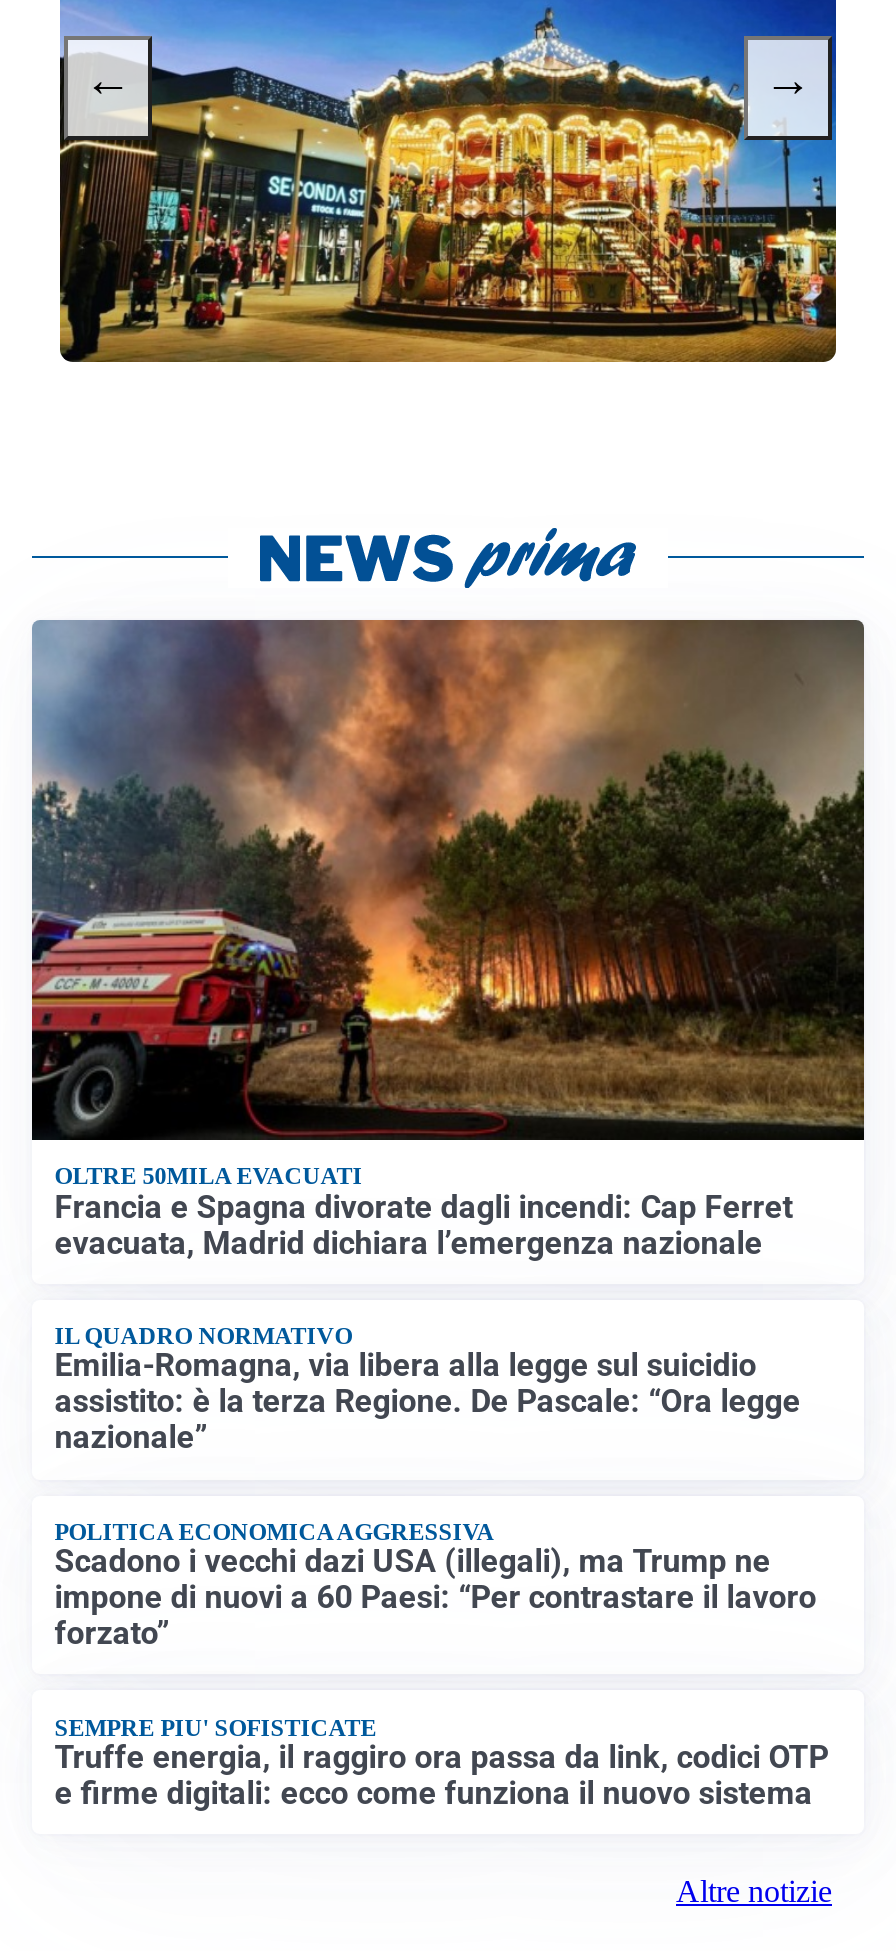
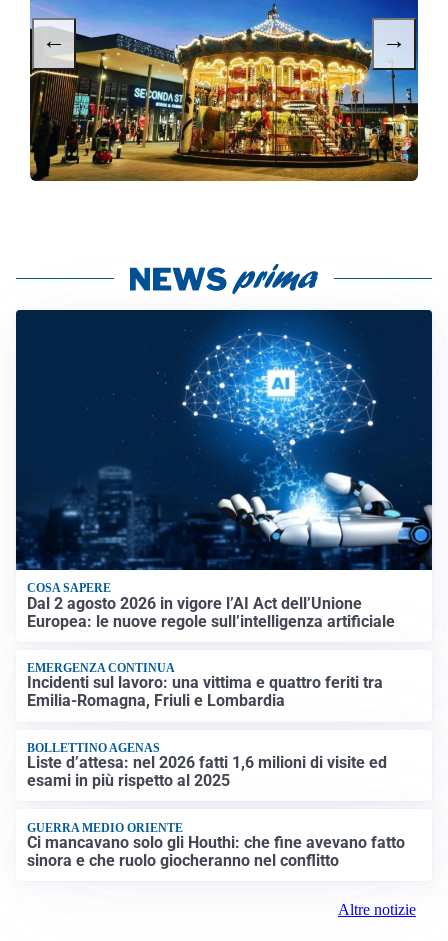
- [image]
- OLTRE 50MILA EVACUATI
- Francia e Spagna divorate dagli incendi: Cap Ferret
- evacuata, Madrid dichiara l’emergenza nazionale
+ [image]
+ COSA SAPERE
+ Dal 2 agosto 2026 in vigore l’AI Act dell’Unione
+ Europea: le nuove regole sull’intelligenza artificiale

- IL QUADRO NORMATIVO
- Emilia-Romagna, via libera alla legge sul suicidio
- assistito: è la terza Regione. De Pascale: “Ora legge
- nazionale”
+ EMERGENZA CONTINUA
+ Incidenti sul lavoro: una vittima e quattro feriti tra
+ Emilia-Romagna, Friuli e Lombardia

- POLITICA ECONOMICA AGGRESSIVA
- Scadono i vecchi dazi USA (illegali), ma Trump ne
- impone di nuovi a 60 Paesi: “Per contrastare il lavoro
- forzato”
+ BOLLETTINO AGENAS
+ Liste d’attesa: nel 2026 fatti 1,6 milioni di visite ed
+ esami in più rispetto al 2025

- SEMPRE PIU' SOFISTICATE
- Truffe energia, il raggiro ora passa da link, codici OTP
- e firme digitali: ecco come funziona il nuovo sistema
+ GUERRA MEDIO ORIENTE
+ Ci mancavano solo gli Houthi: che fine avevano fatto
+ sinora e che ruolo giocheranno nel conflitto
